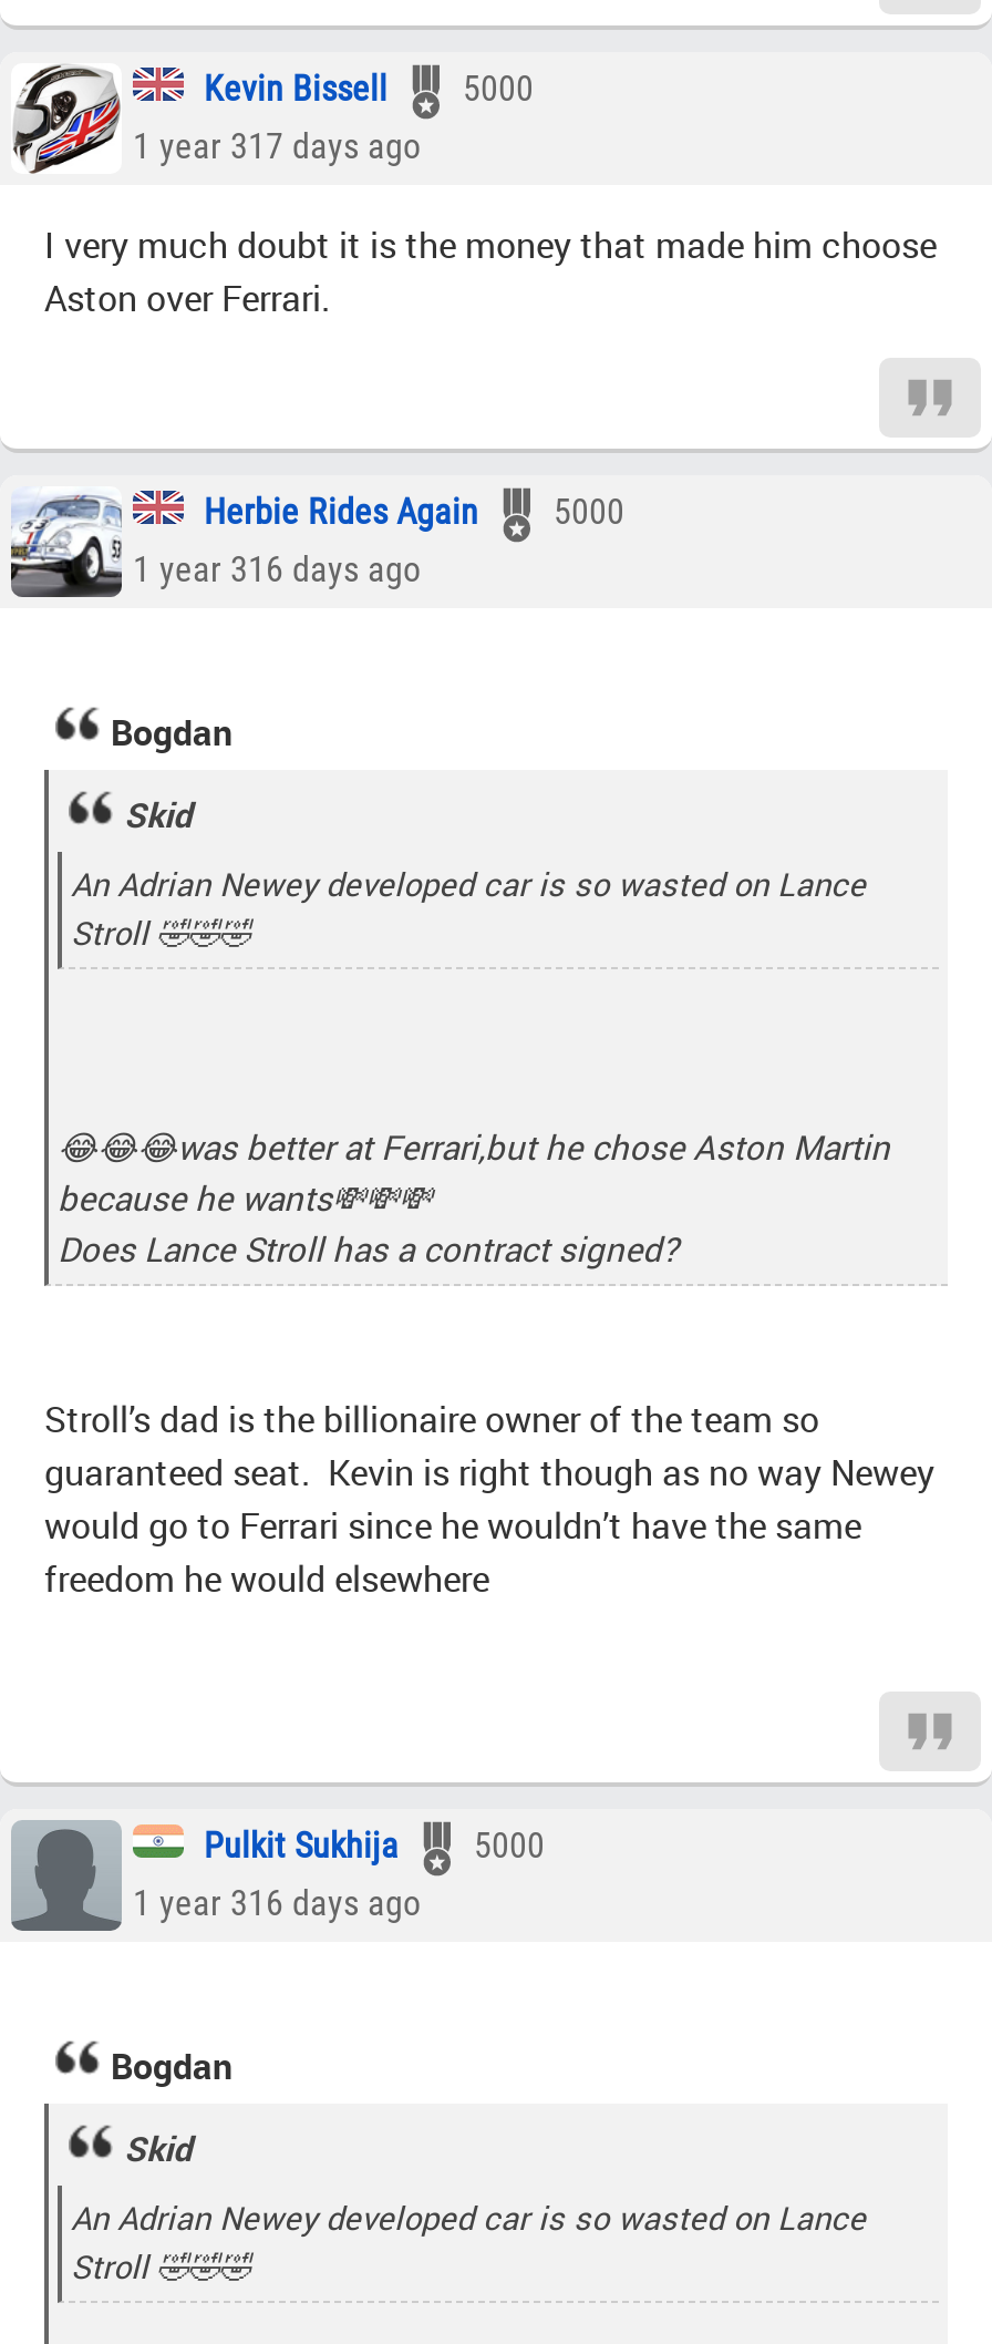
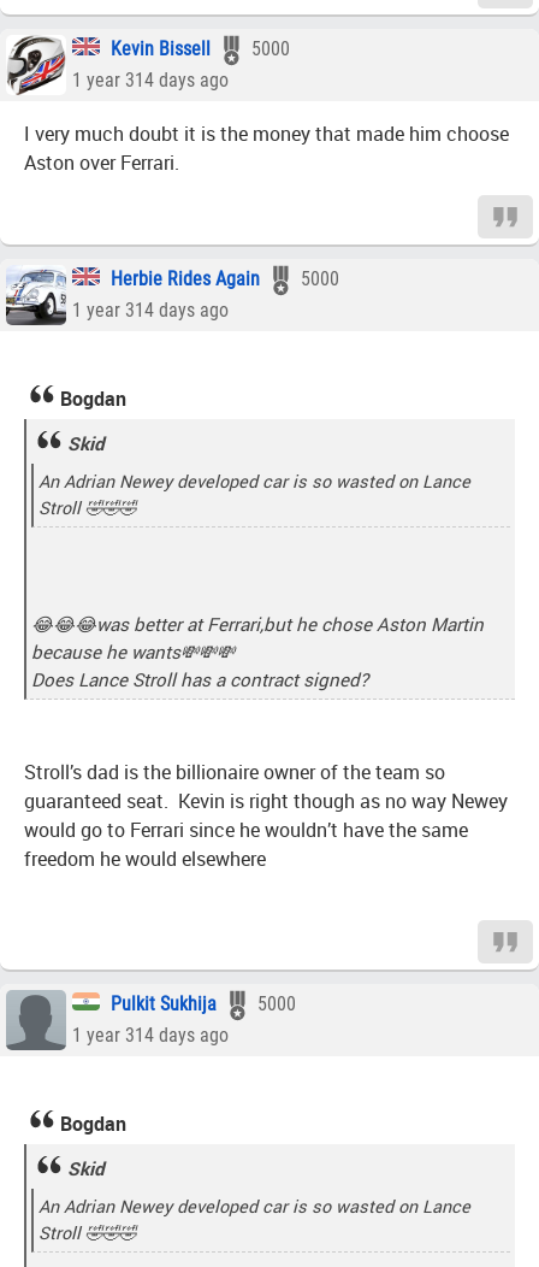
- 1 year 317 days ago
+ 1 year 314 days ago

- 1 year 316 days ago
+ 1 year 314 days ago

- 1 year 316 days ago
+ 1 year 314 days ago
